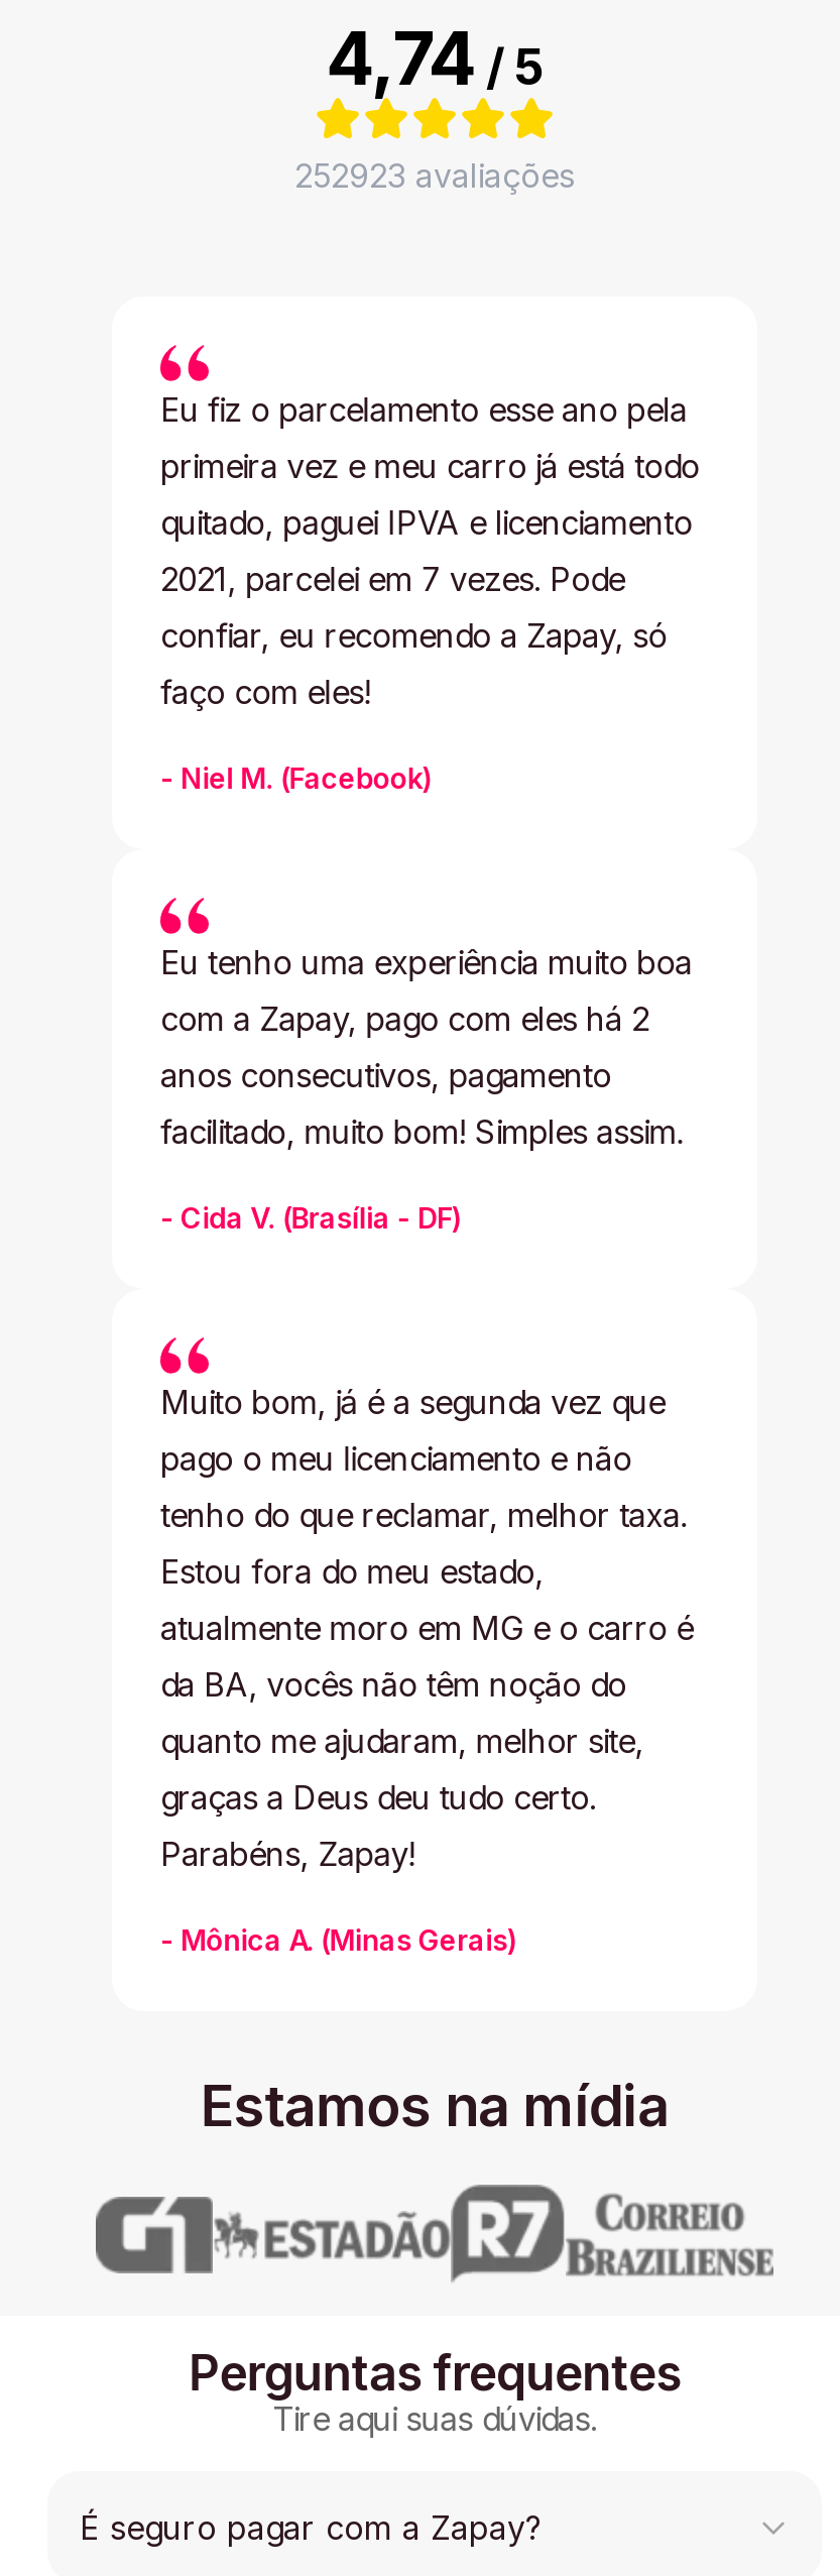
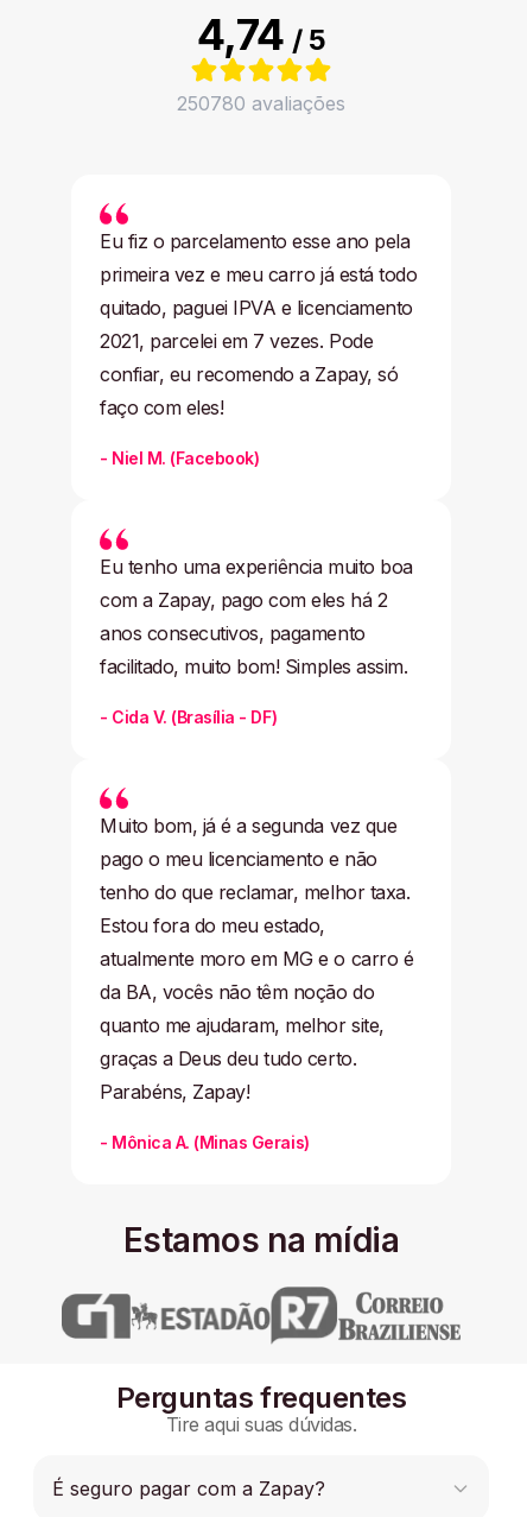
- 252923 avaliações
+ 250780 avaliações
